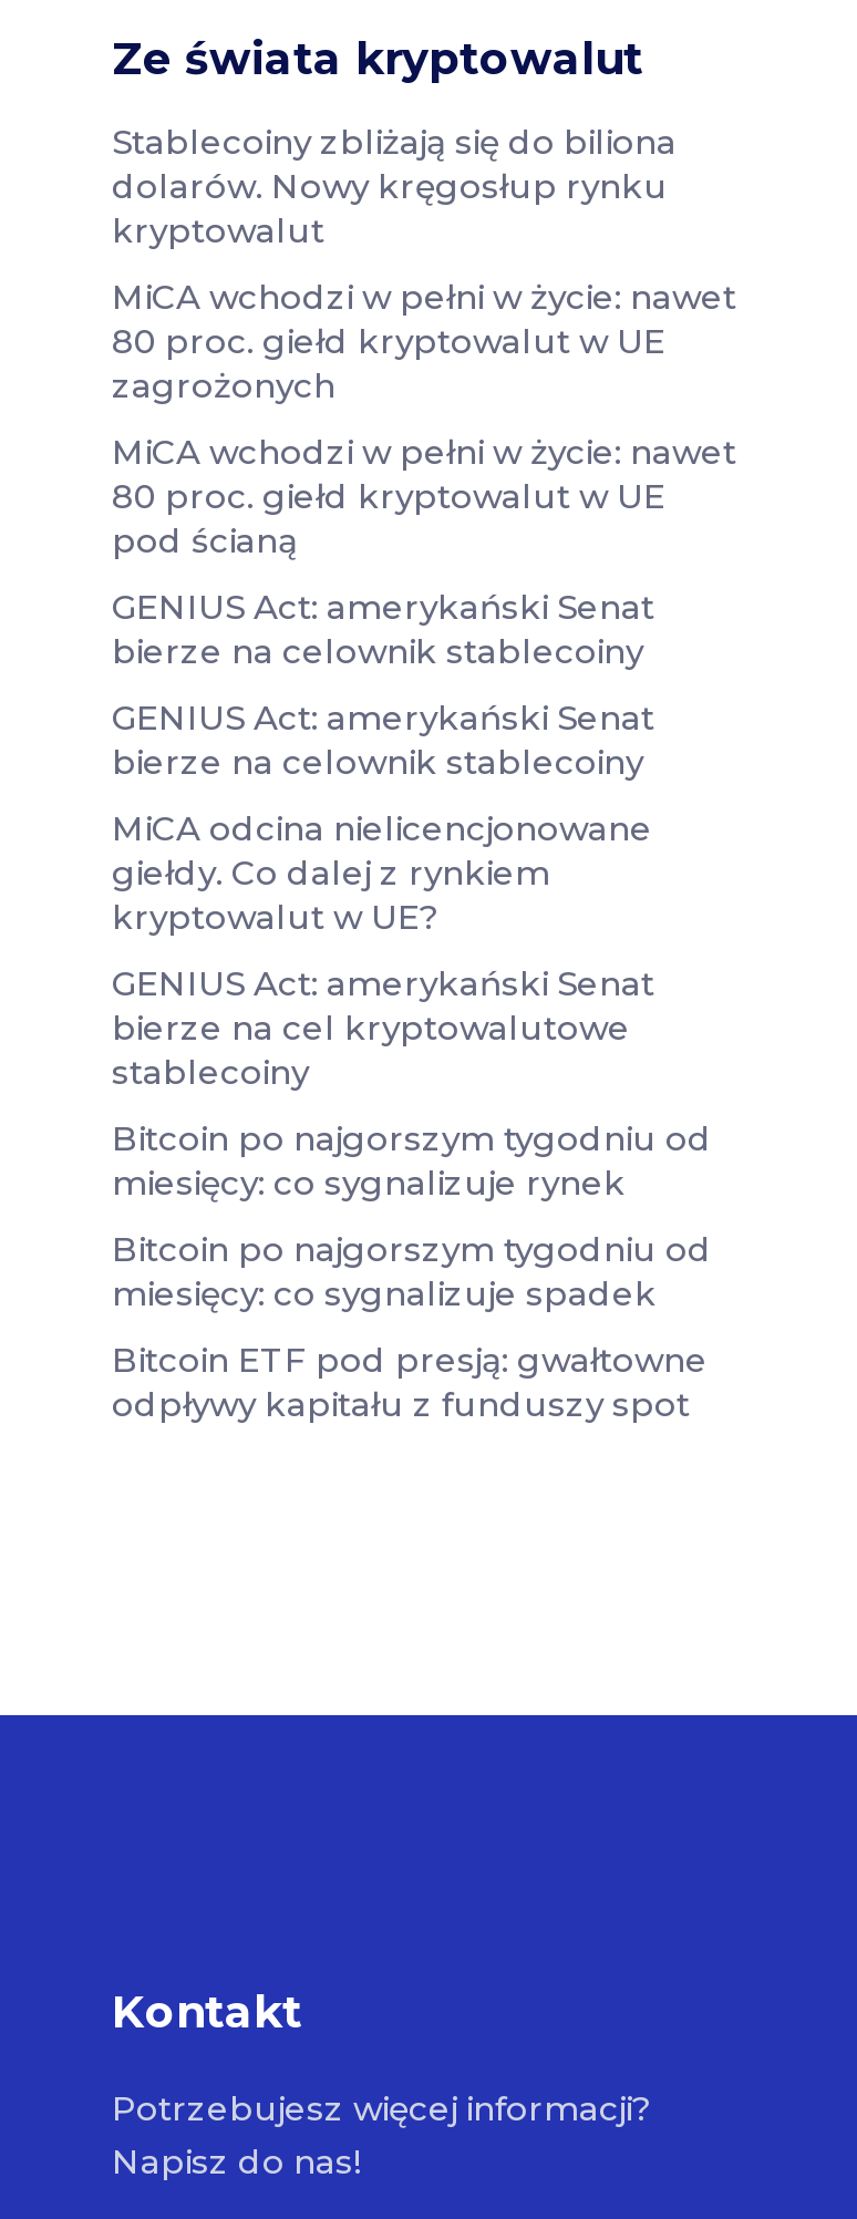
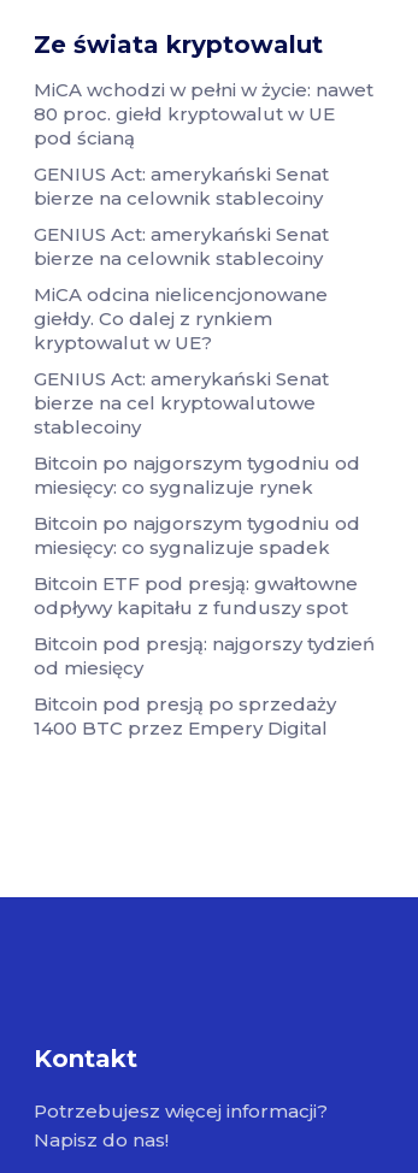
- Stablecoiny zbliżają się do biliona
- dolarów. Nowy kręgosłup rynku
- kryptowalut
- MiCA wchodzi w pełni w życie: nawet
- 80 proc. giełd kryptowalut w UE
- zagrożonych

moved up: MiCA wchodzi w pełni w życie: nawet | 80 proc. giełd kryptowalut w UE | pod ścianą | ... | Bitcoin ETF pod presją: gwałtowne | odpływy kapitału z funduszy spot

+ Bitcoin pod presją: najgorszy tydzień
+ od miesięcy
+ Bitcoin pod presją po sprzedaży
+ 1400 BTC przez Empery Digital
